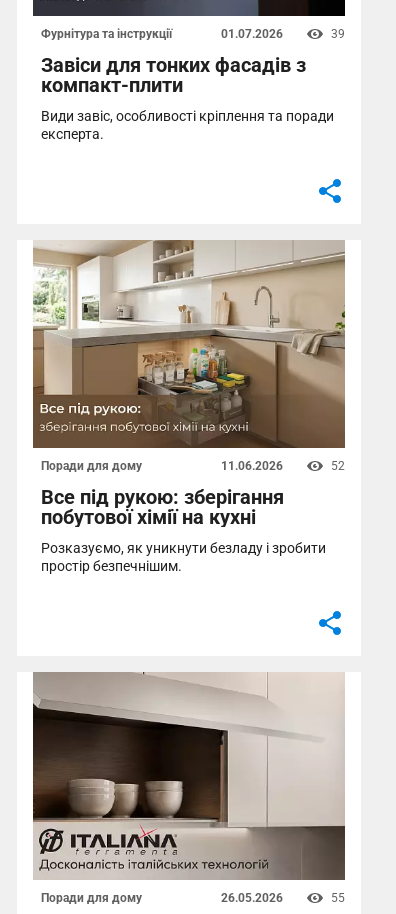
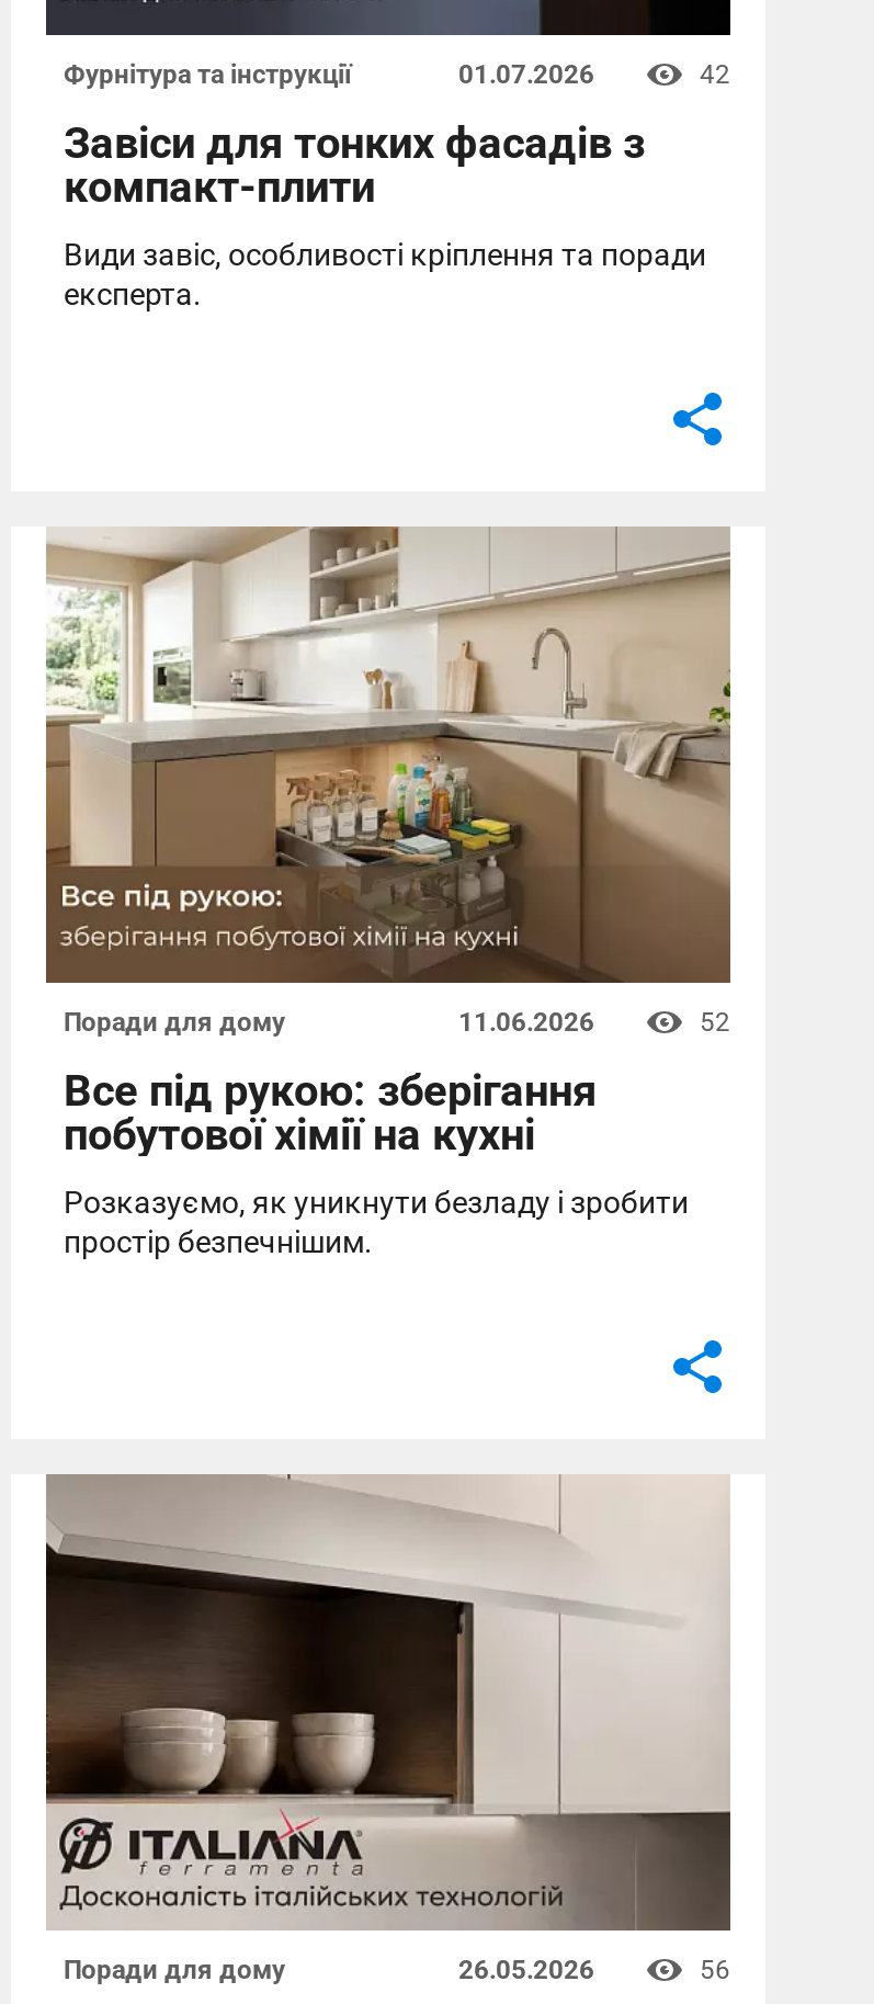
- 39
+ 42

- 55
+ 56
